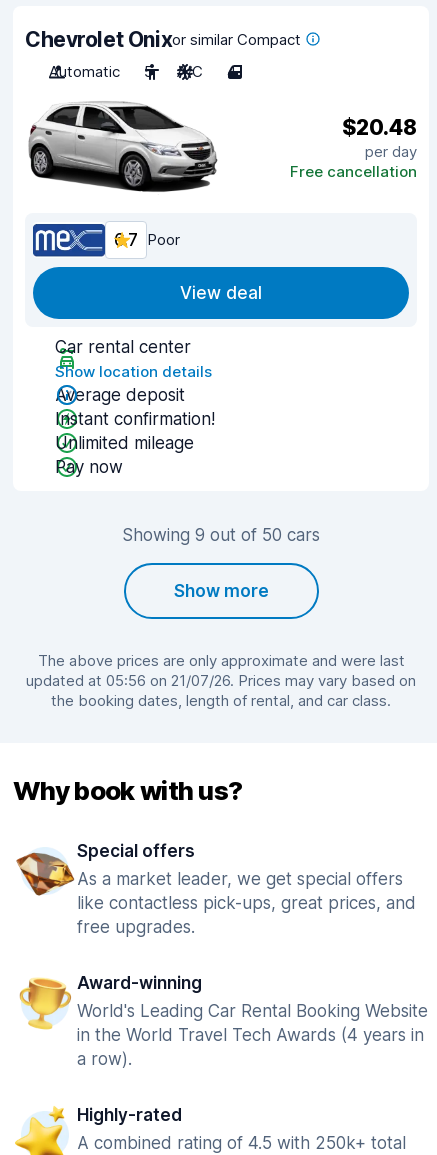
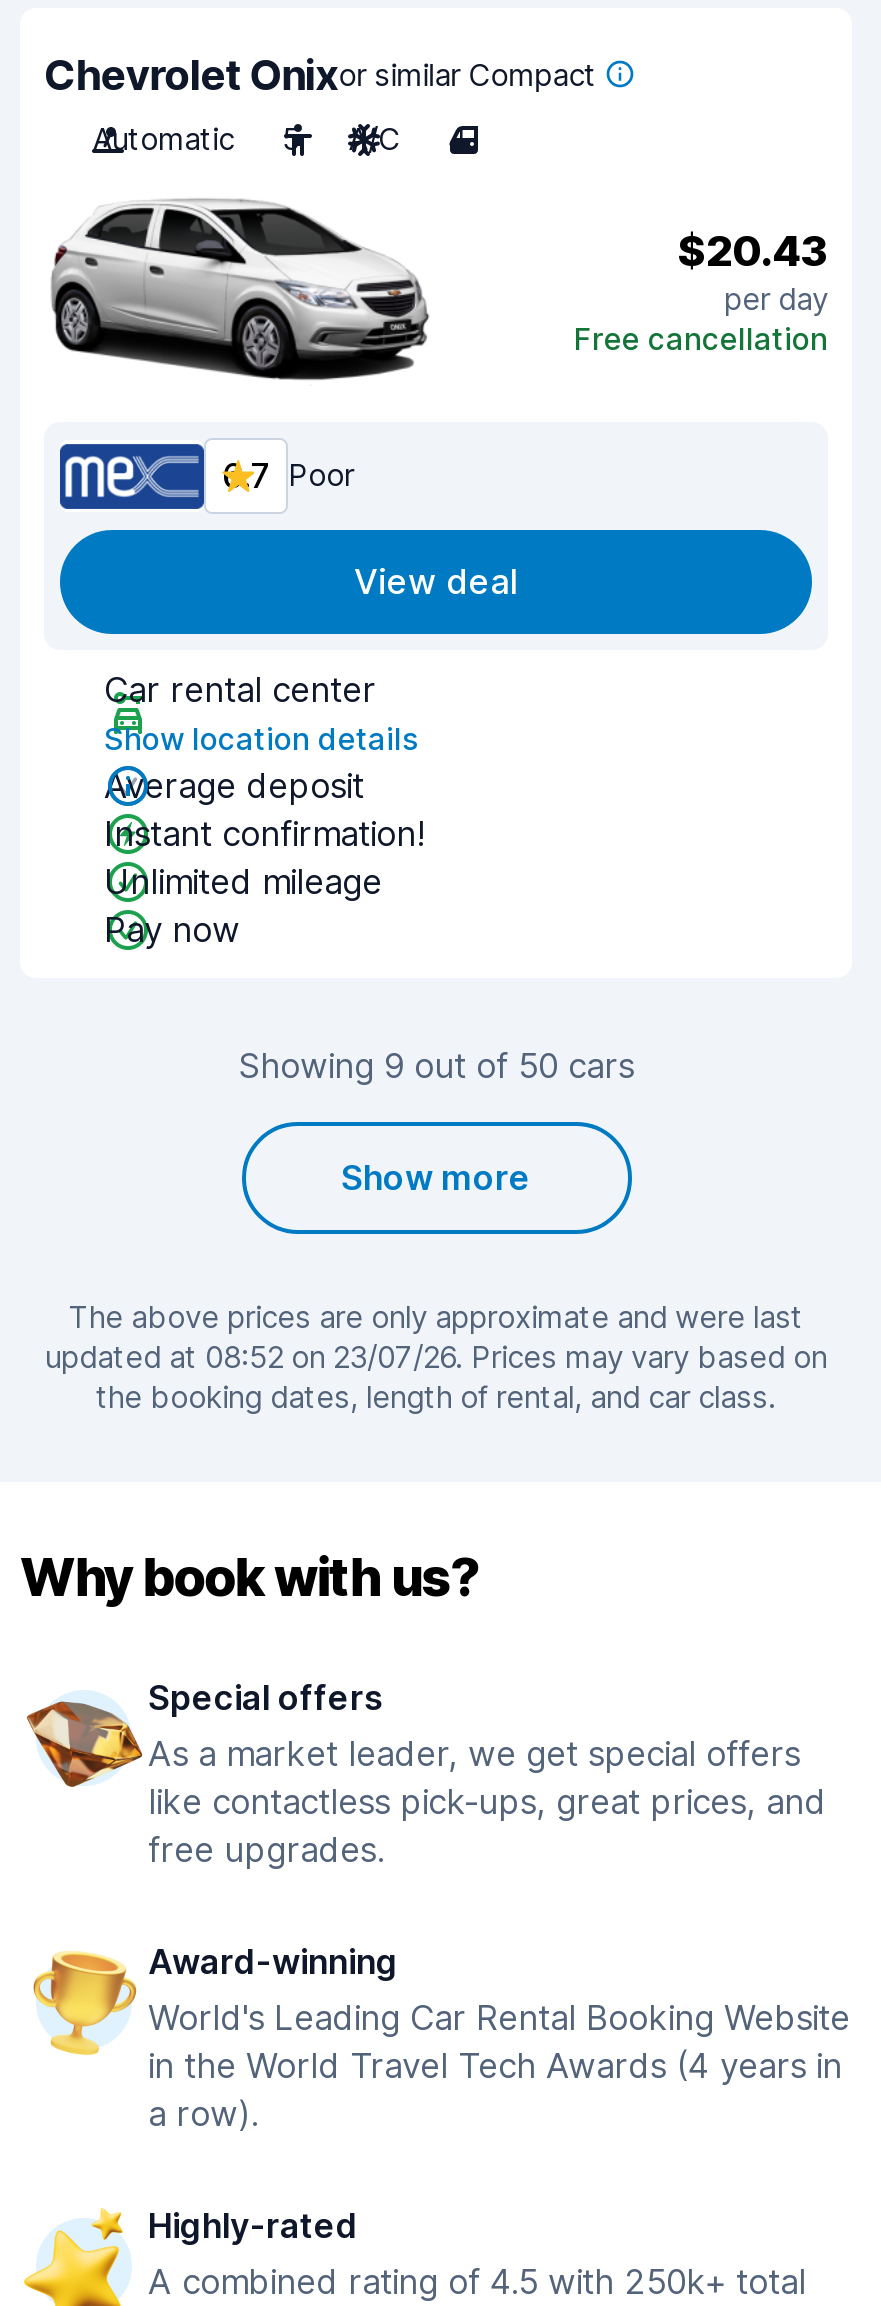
- $20.48
+ $20.43

- updated at 05:56 on 21/07/26. Prices may vary based on
+ updated at 08:52 on 23/07/26. Prices may vary based on
